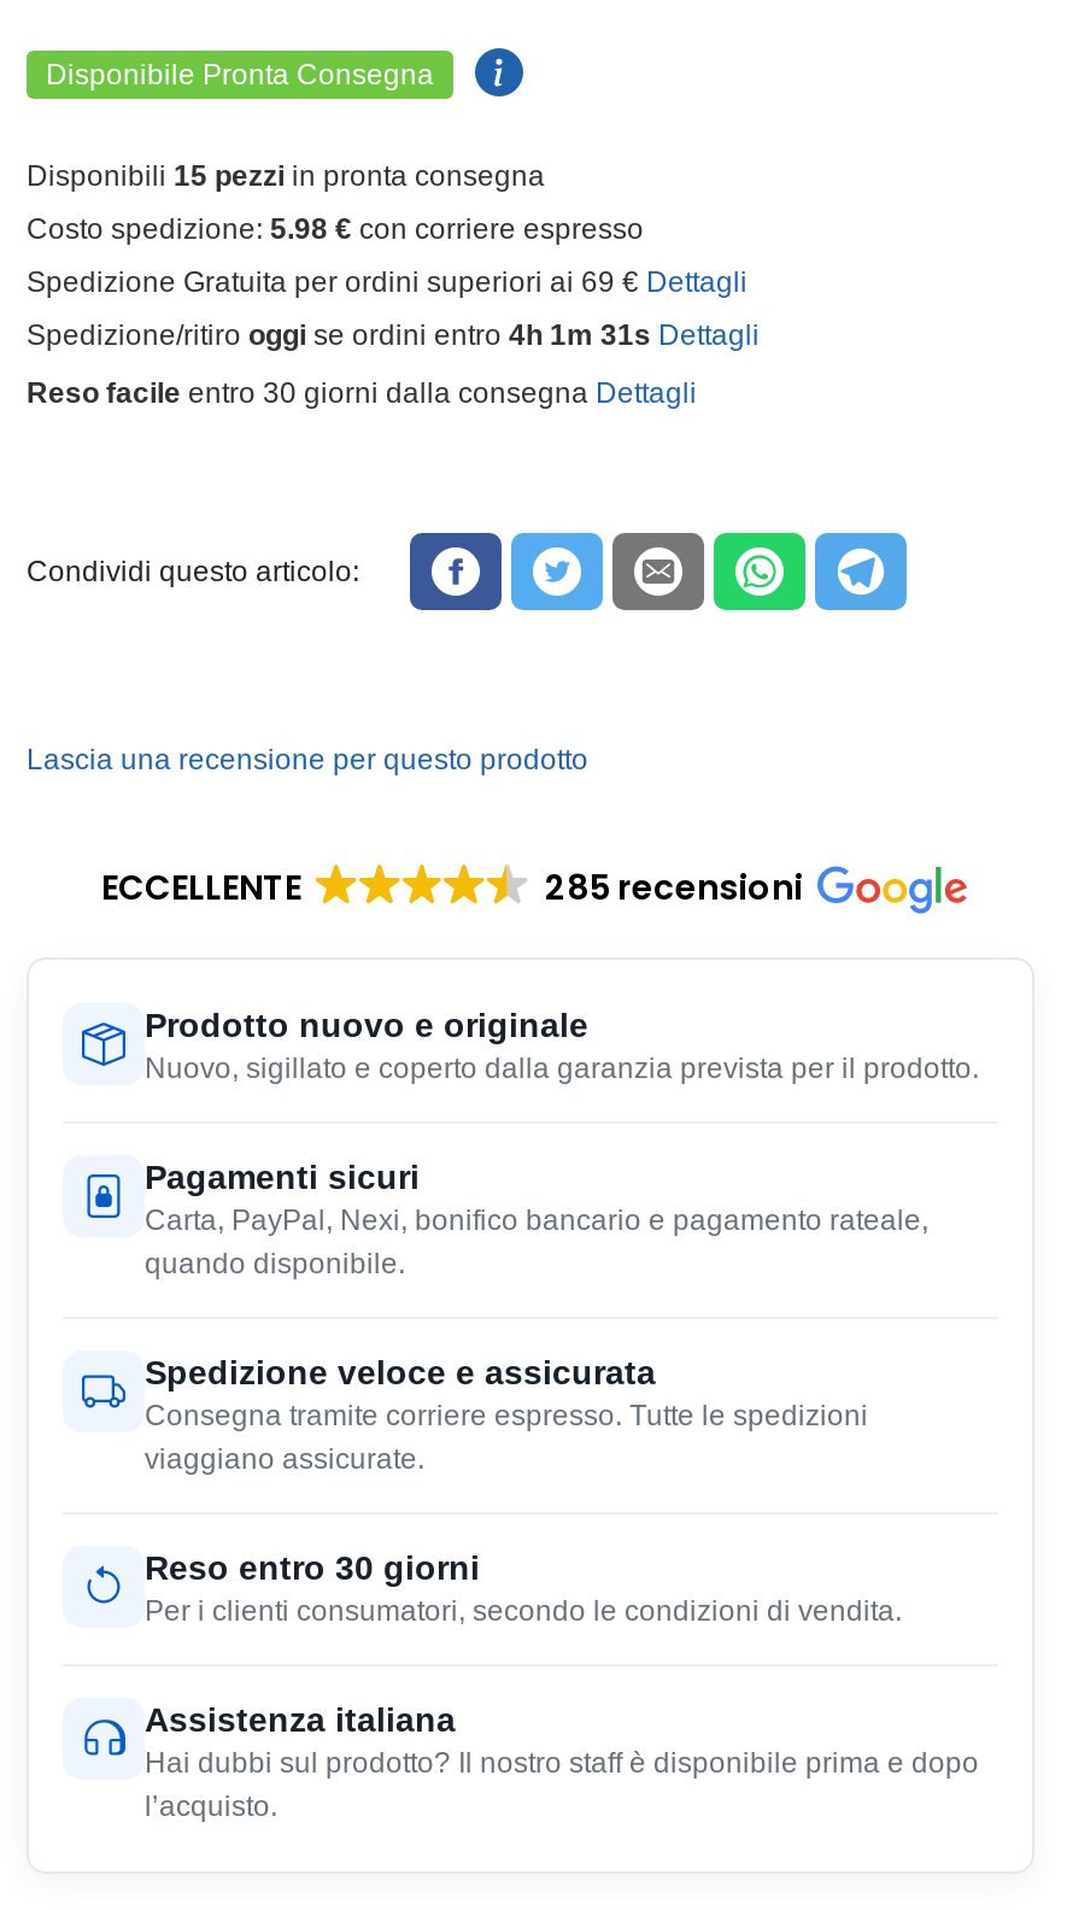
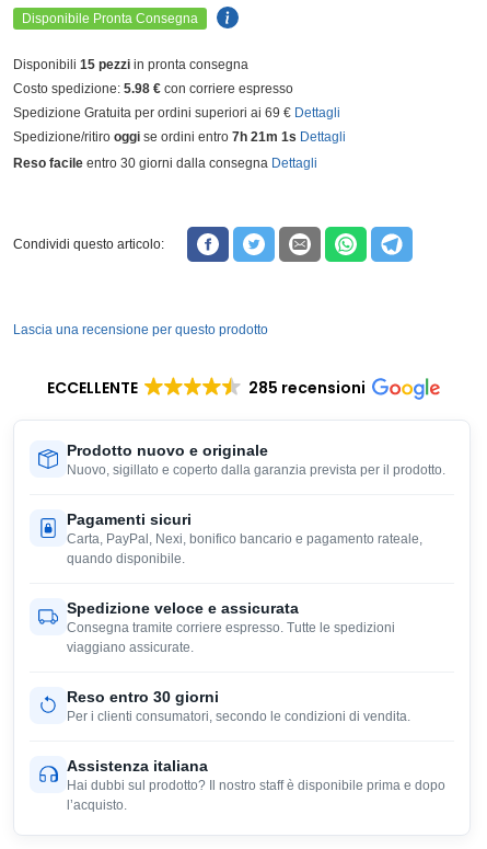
- Spedizione/ritiro oggi se ordini entro 4h 1m 31s Dettagli
+ Spedizione/ritiro oggi se ordini entro 7h 21m 1s Dettagli
